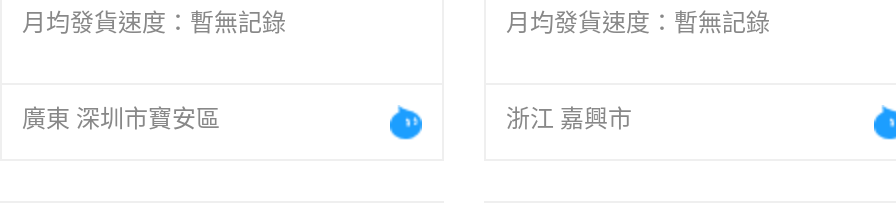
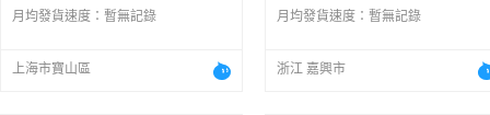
- 廣東 深圳市寶安區
+ 上海市寶山區
